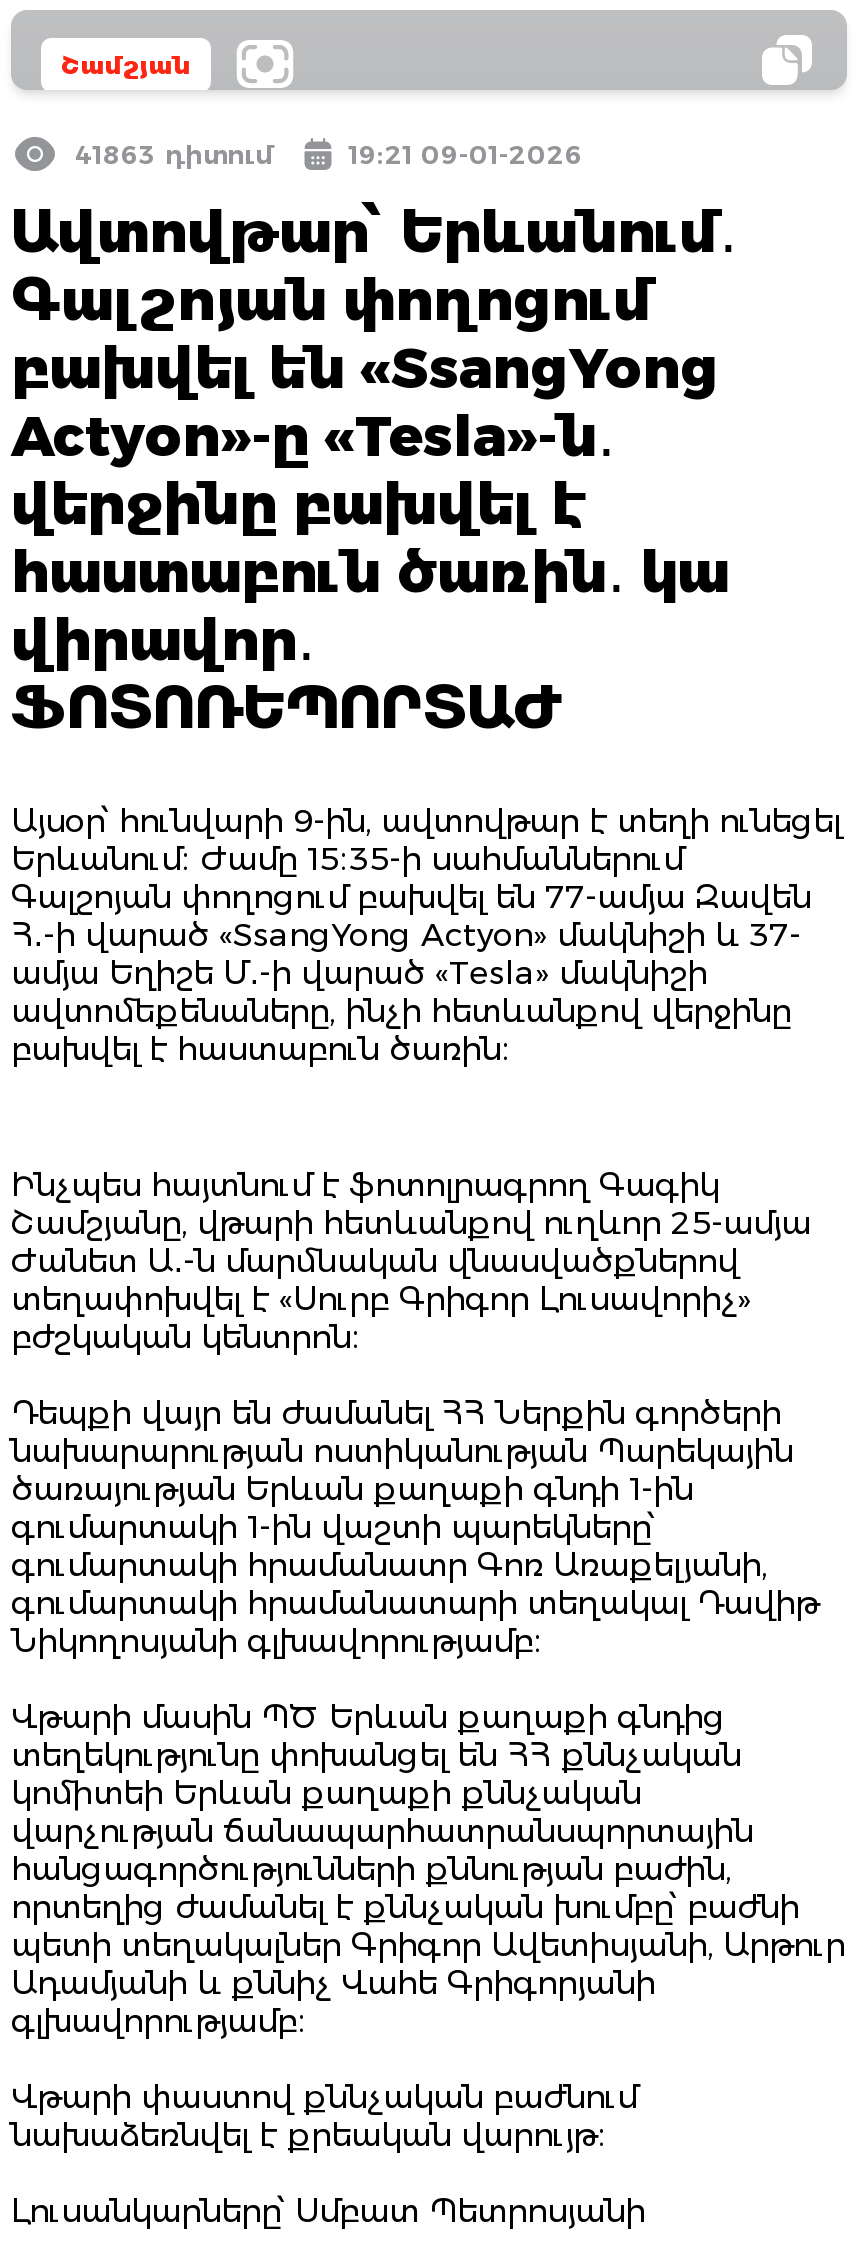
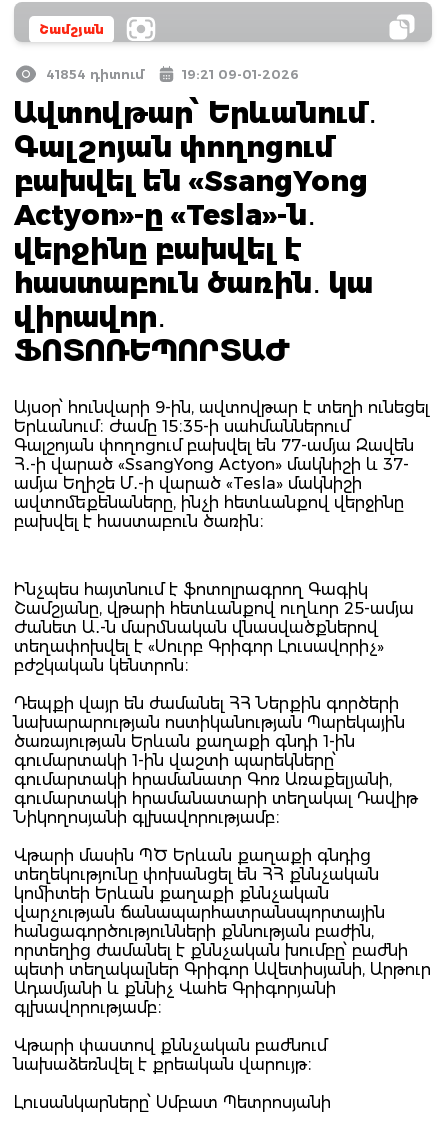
- 41863 դիտում
+ 41854 դիտում
